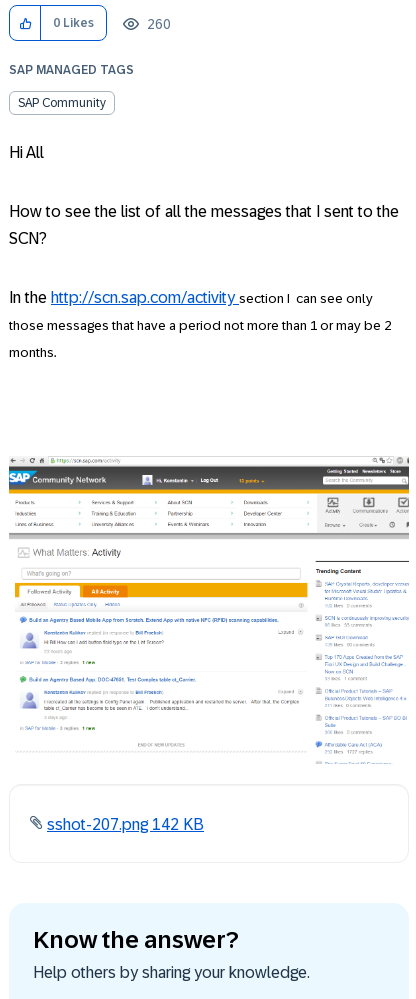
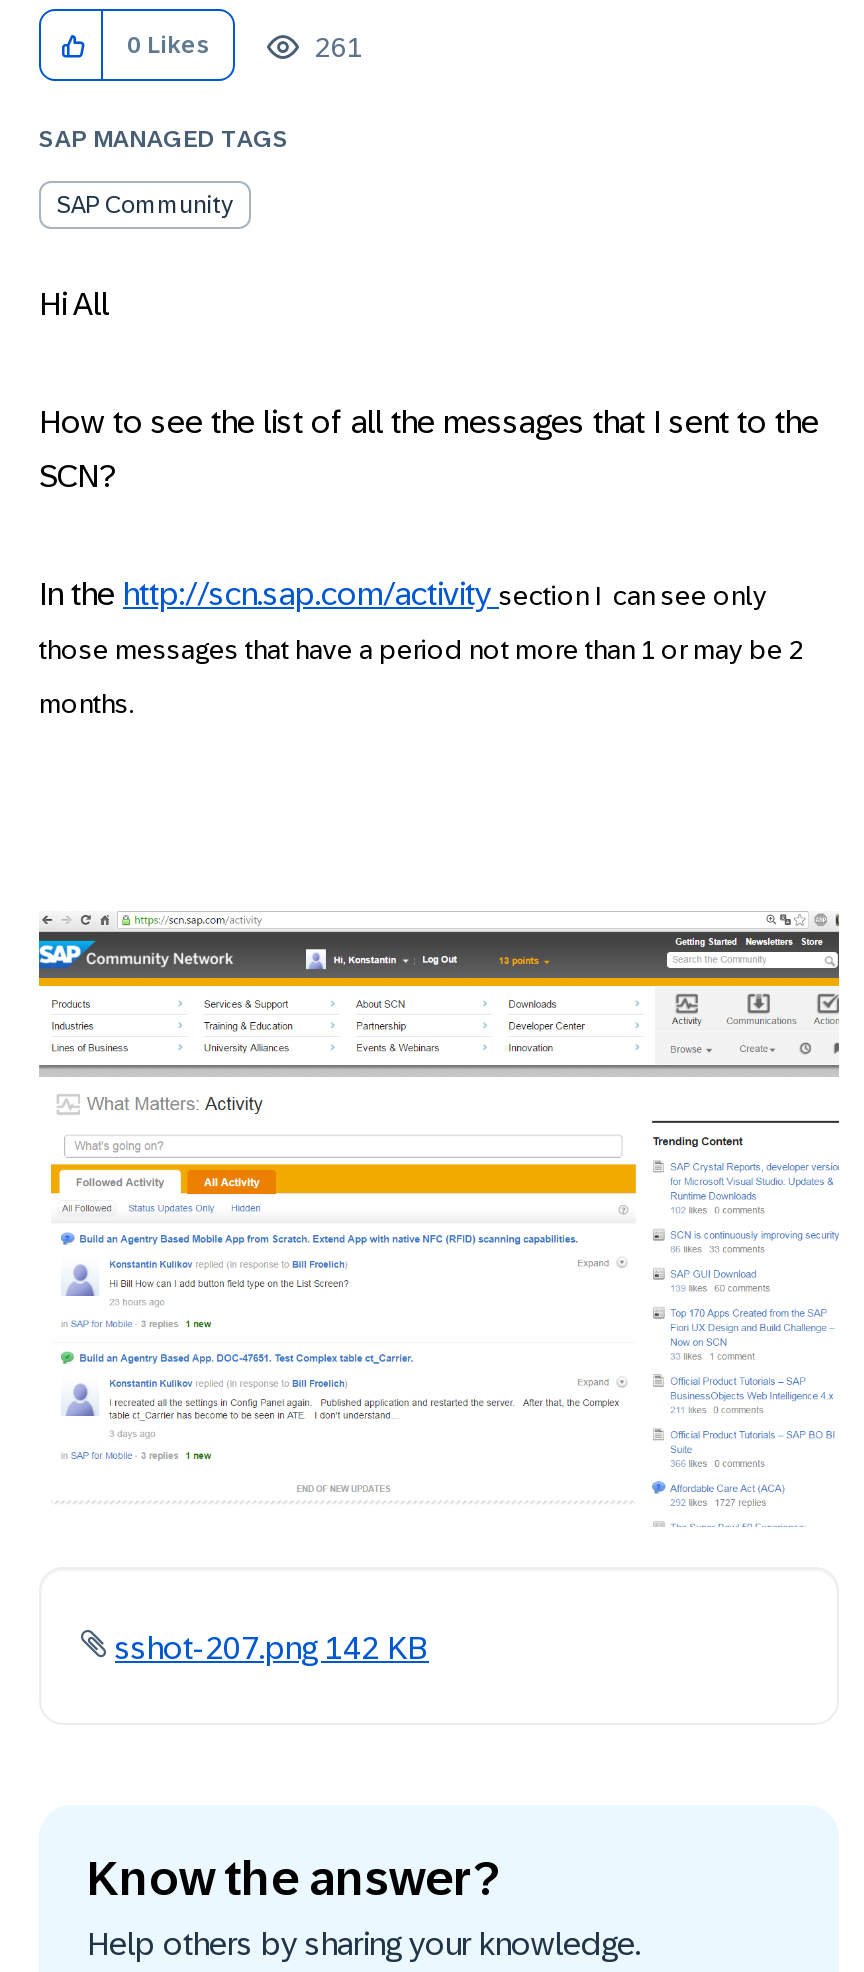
- 260
+ 261
